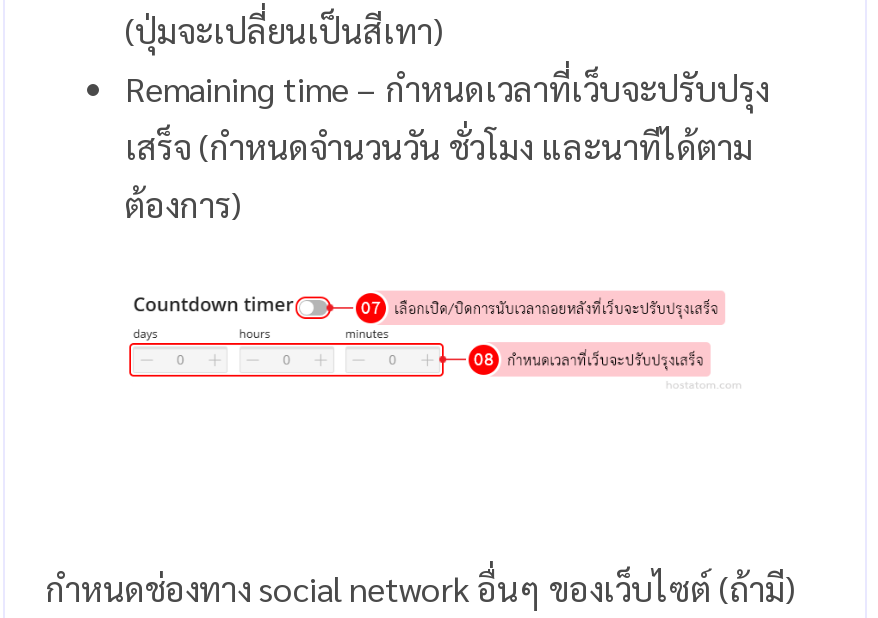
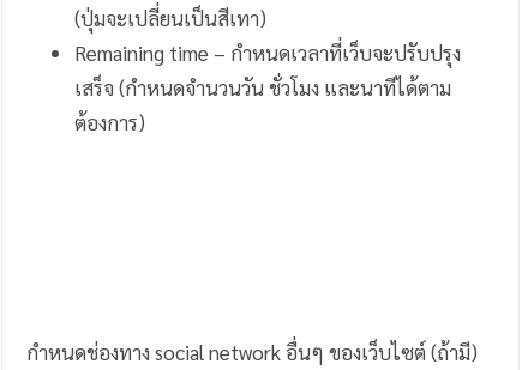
- [image]
